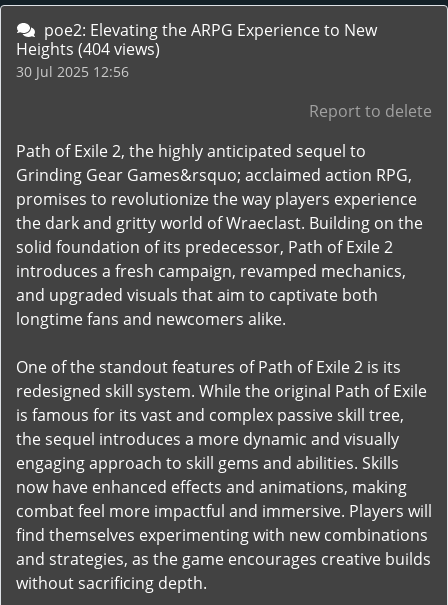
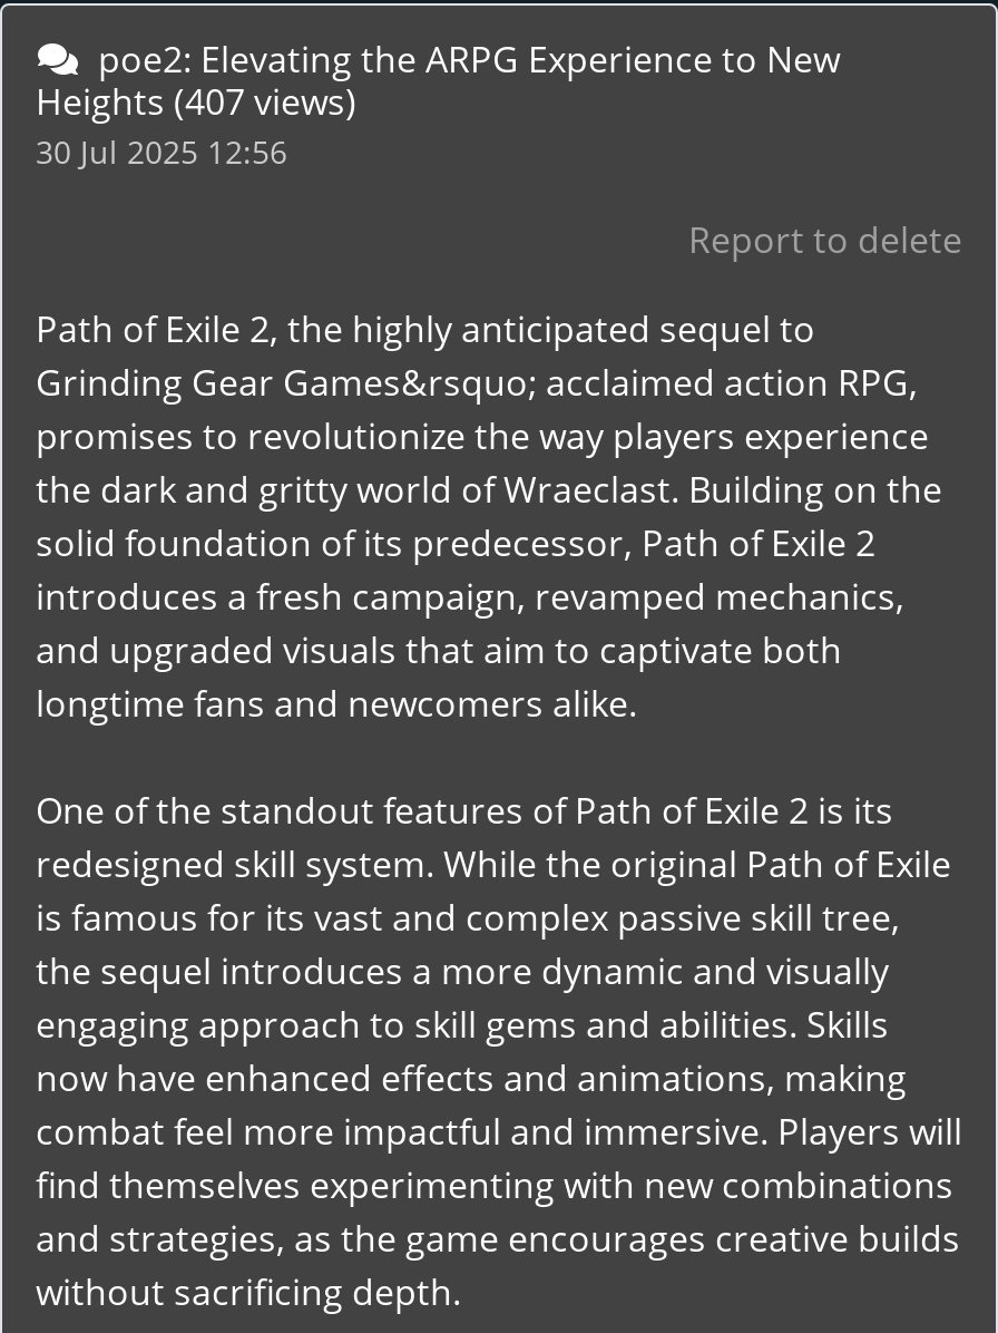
- Heights (404 views)
+ Heights (407 views)
